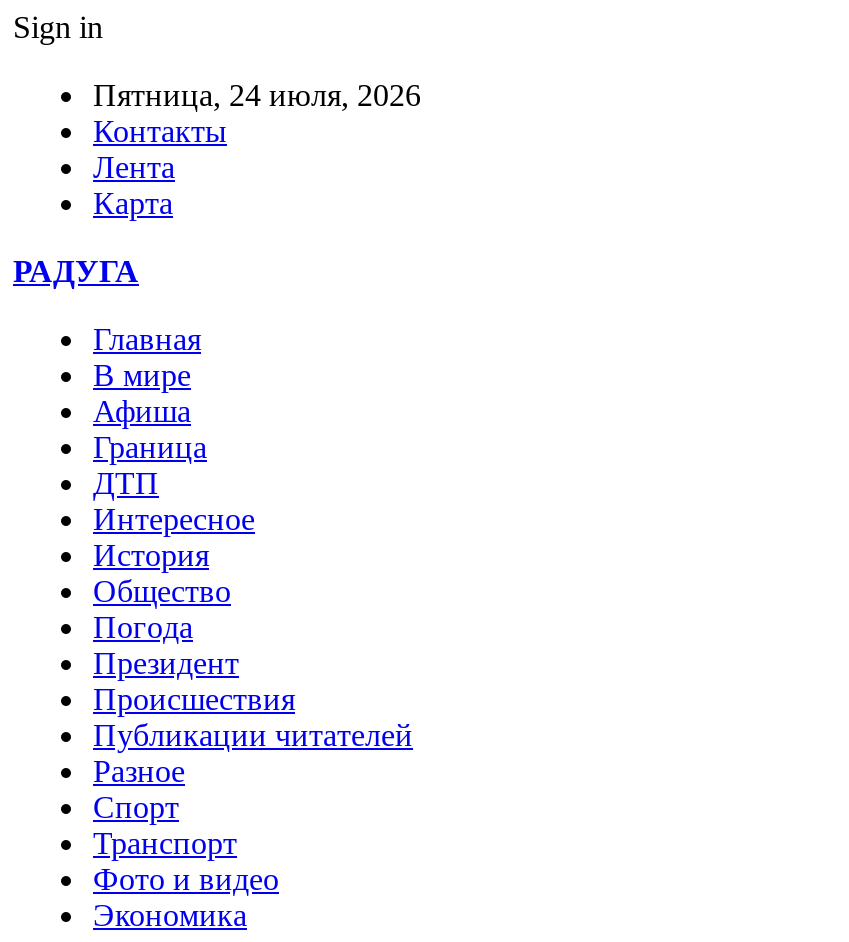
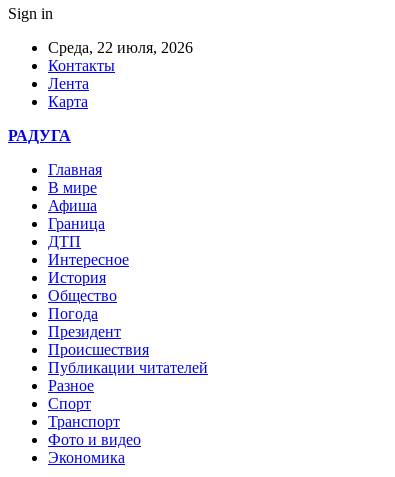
- Пятница, 24 июля, 2026
+ Среда, 22 июля, 2026
